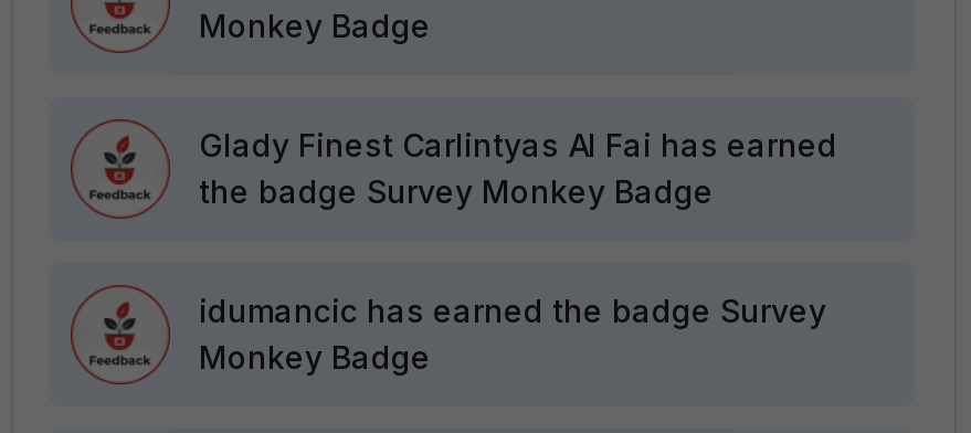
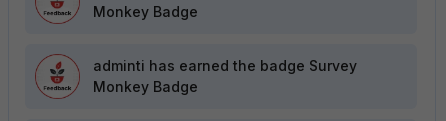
- Glady Finest Carlintyas Al Fai has earned
- the badge Survey Monkey Badge
- idumancic has earned the badge Survey
+ adminti has earned the badge Survey
